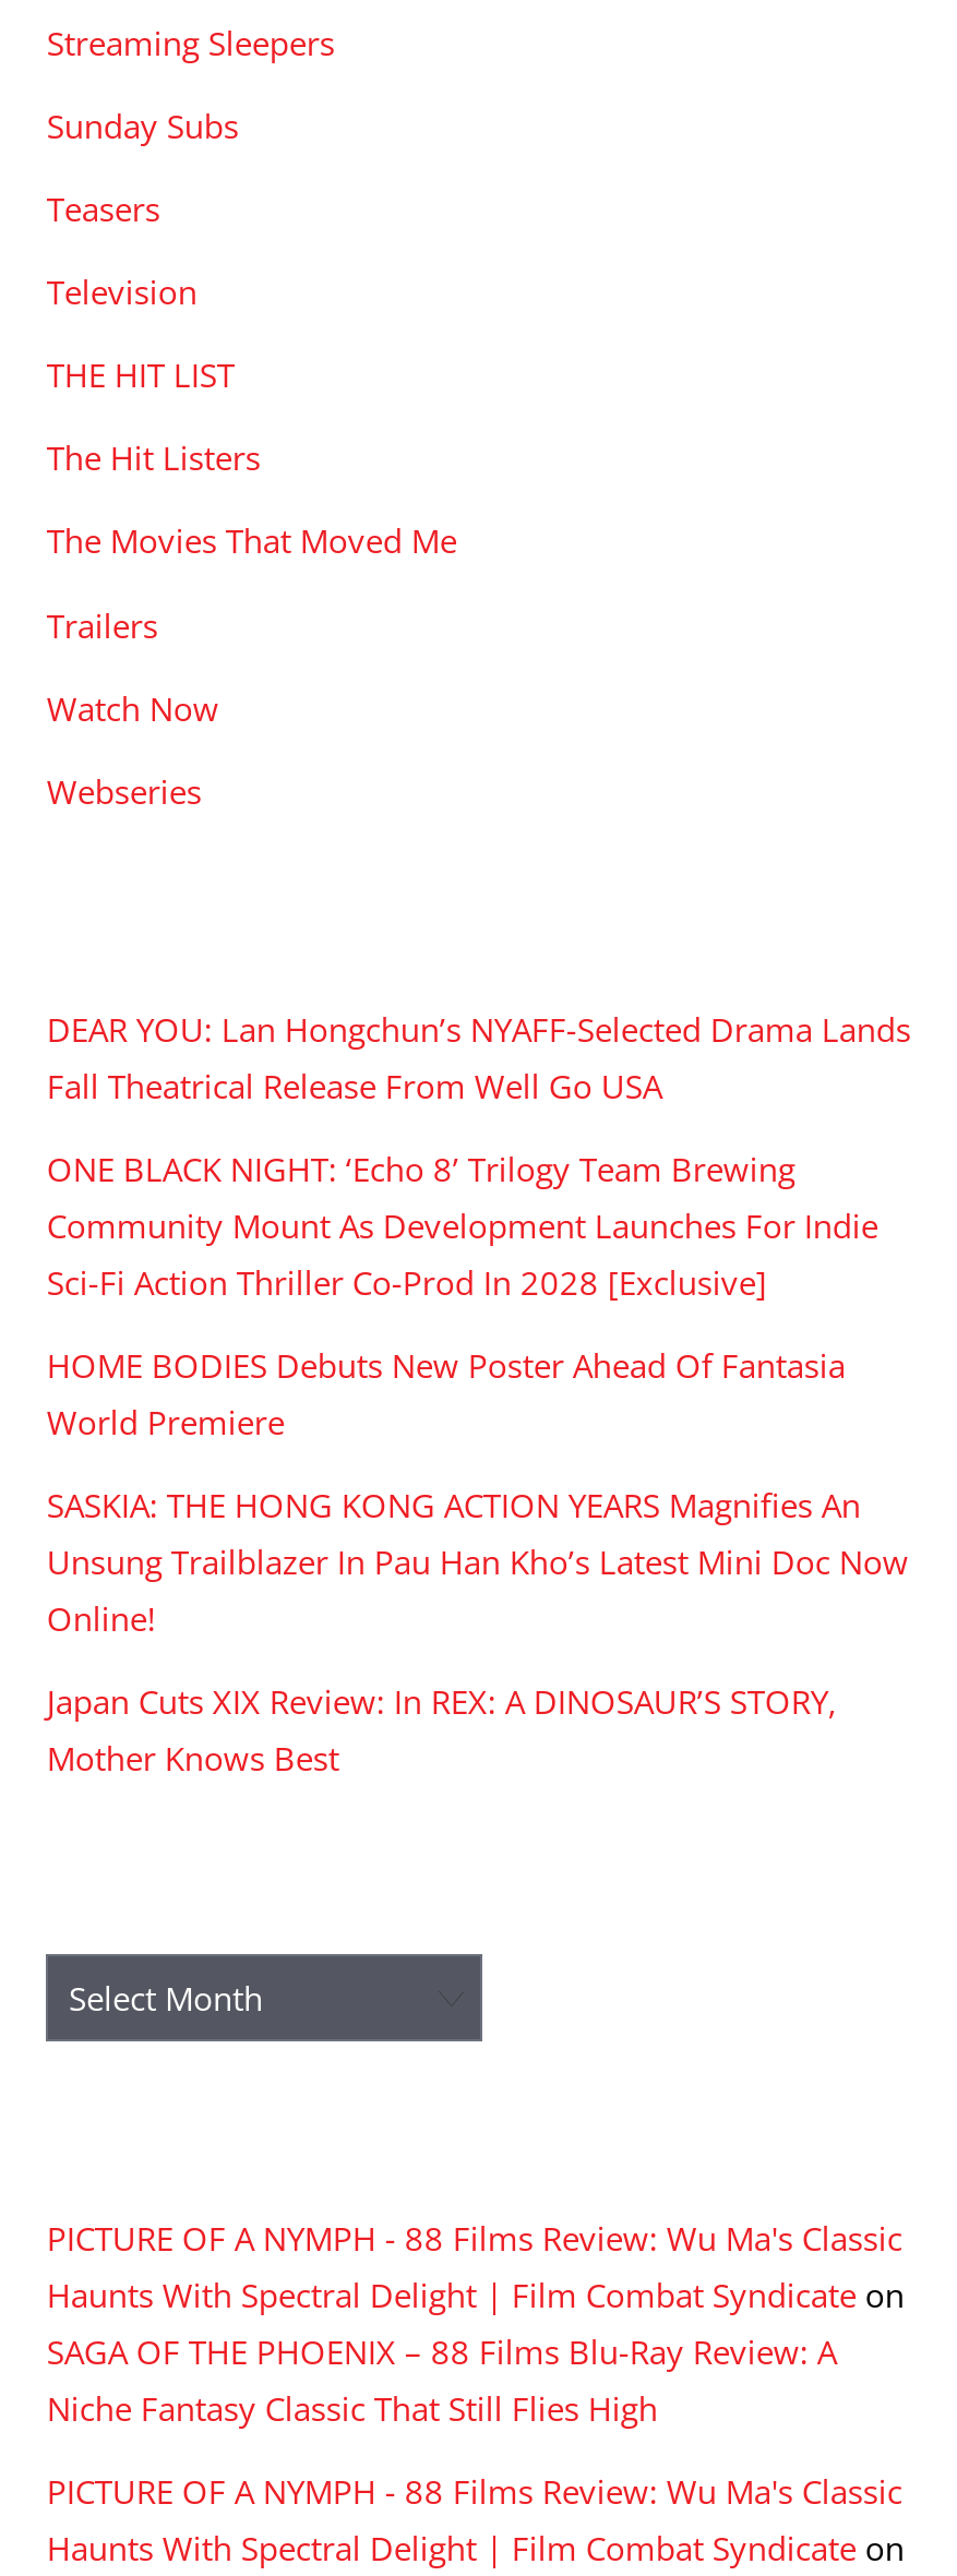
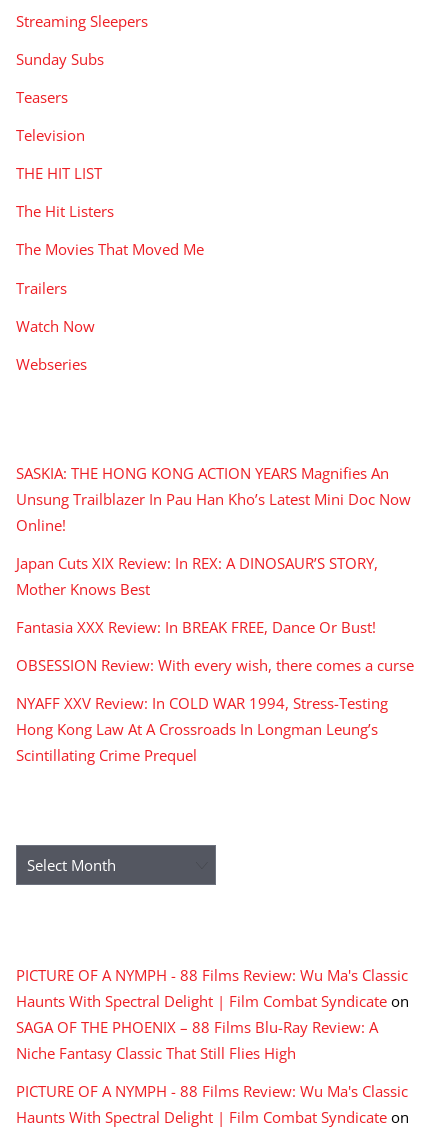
- DEAR YOU: Lan Hongchun’s NYAFF-Selected Drama Lands
- Fall Theatrical Release From Well Go USA
- ONE BLACK NIGHT: ‘Echo 8’ Trilogy Team Brewing
- Community Mount As Development Launches For Indie
- Sci-Fi Action Thriller Co-Prod In 2028 [Exclusive]
- HOME BODIES Debuts New Poster Ahead Of Fantasia
- World Premiere

moved up: SASKIA: THE HONG KONG ACTION YEARS Magnifies An | Unsung Trailblazer In Pau Han Kho’s Latest Mini Doc Now | Online! | Japan Cuts XIX Review: In REX: A DINOSAUR’S STORY, | Mother Knows Best

+ Fantasia XXX Review: In BREAK FREE, Dance Or Bust!
+ OBSESSION Review: With every wish, there comes a curse
+ NYAFF XXV Review: In COLD WAR 1994, Stress-Testing
+ Hong Kong Law At A Crossroads In Longman Leung’s
+ Scintillating Crime Prequel
